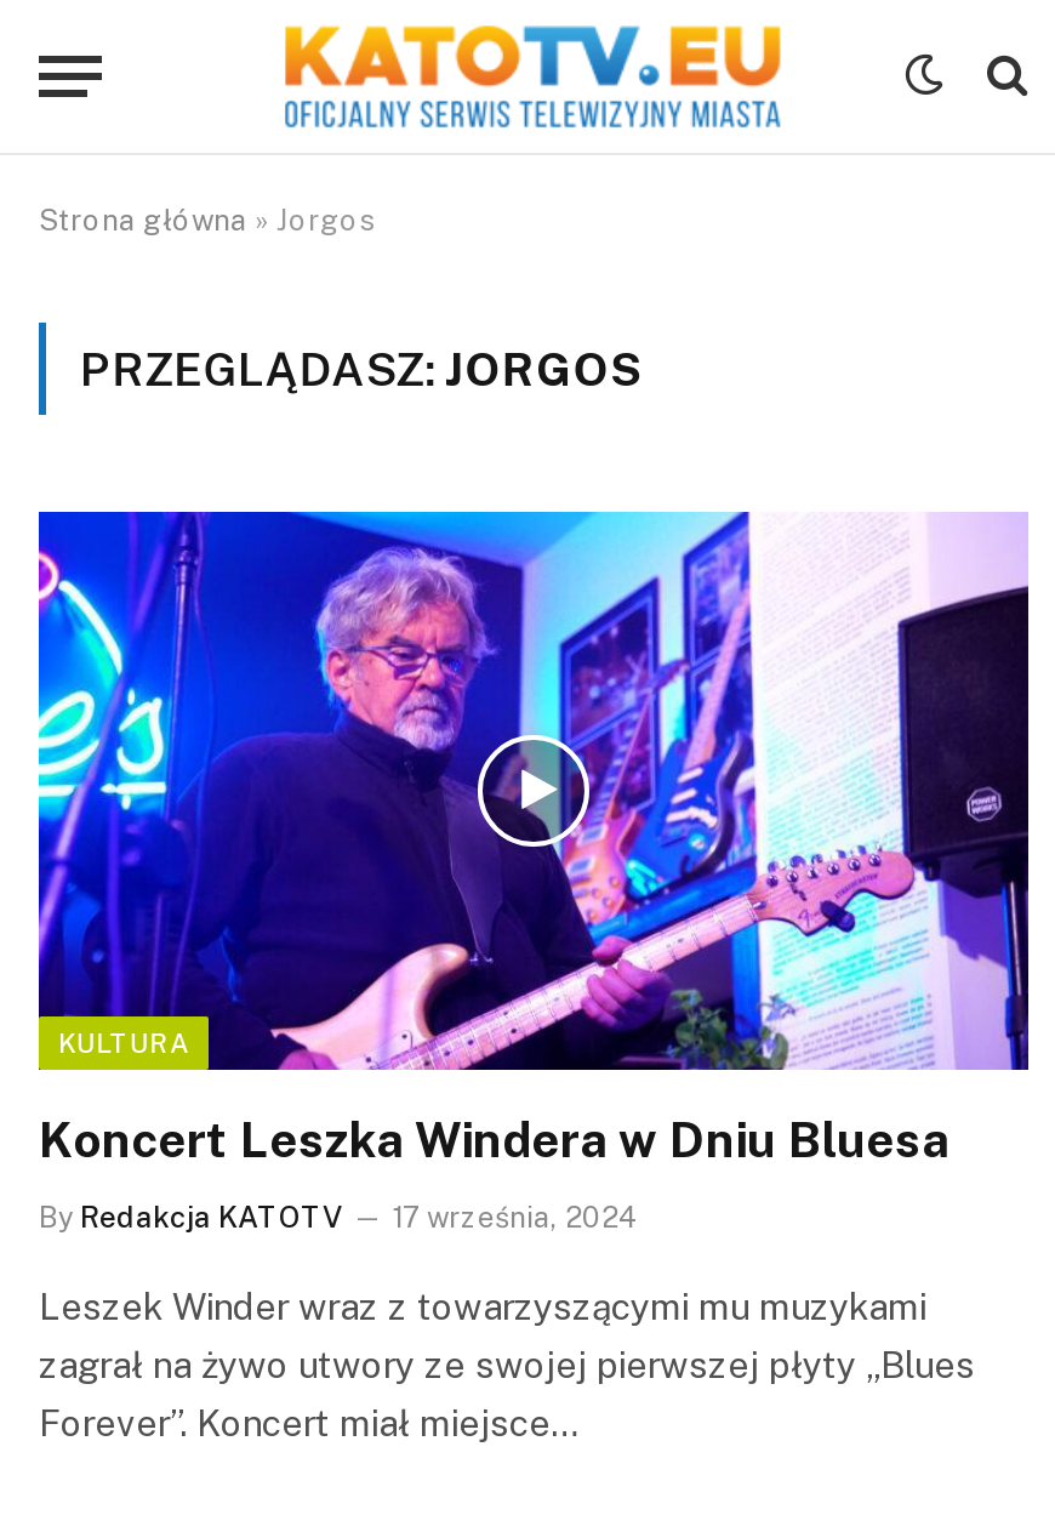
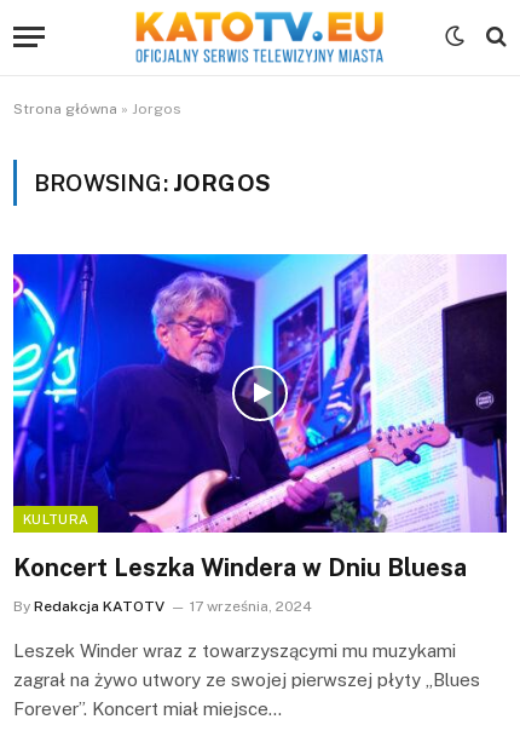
- PRZEGLĄDASZ: JORGOS
+ BROWSING: JORGOS
